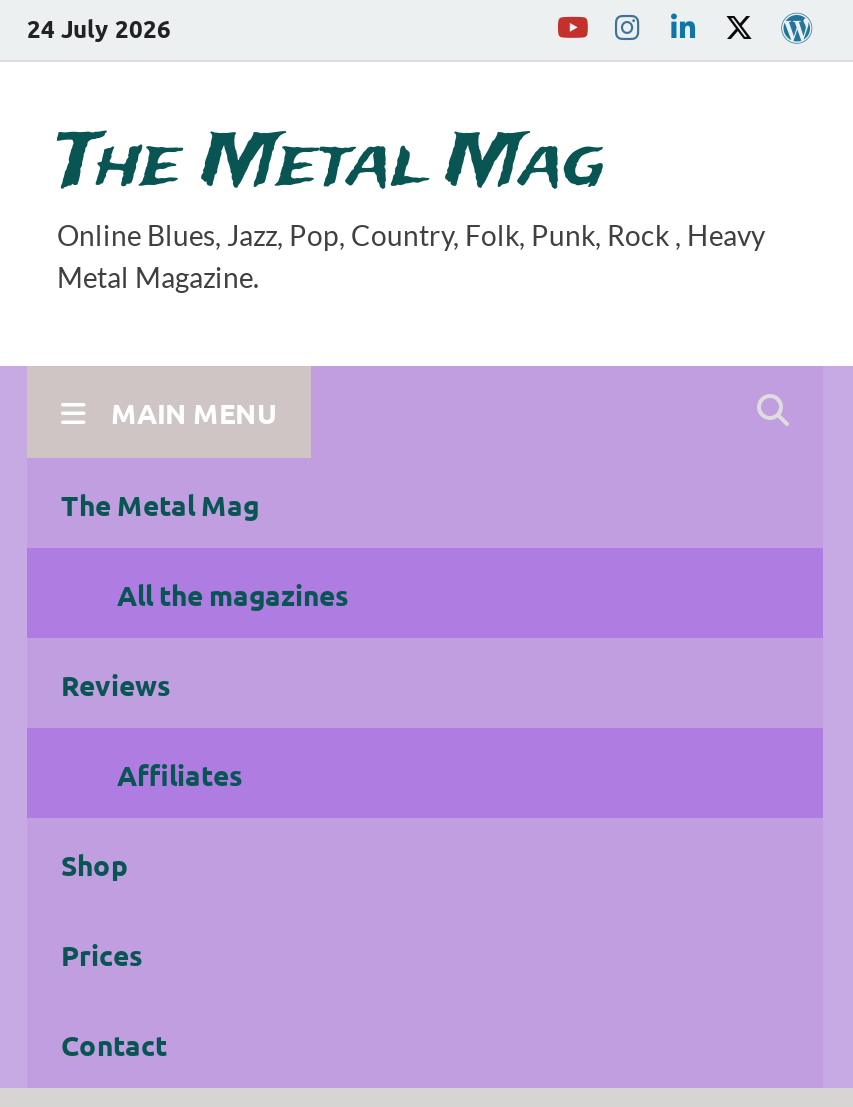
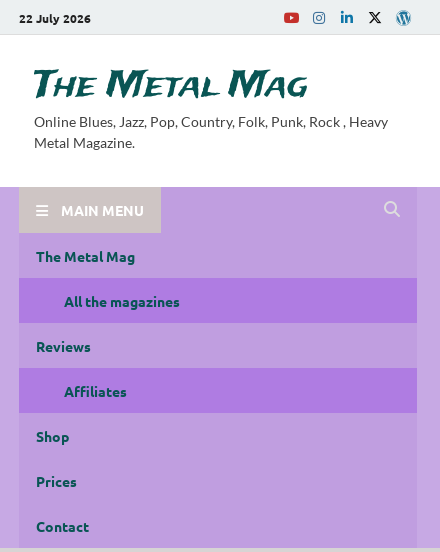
- 24 July 2026
+ 22 July 2026
